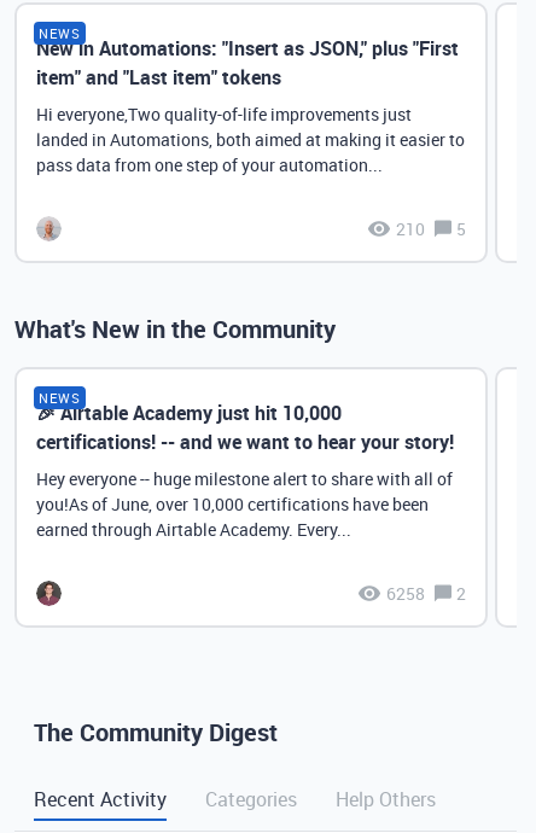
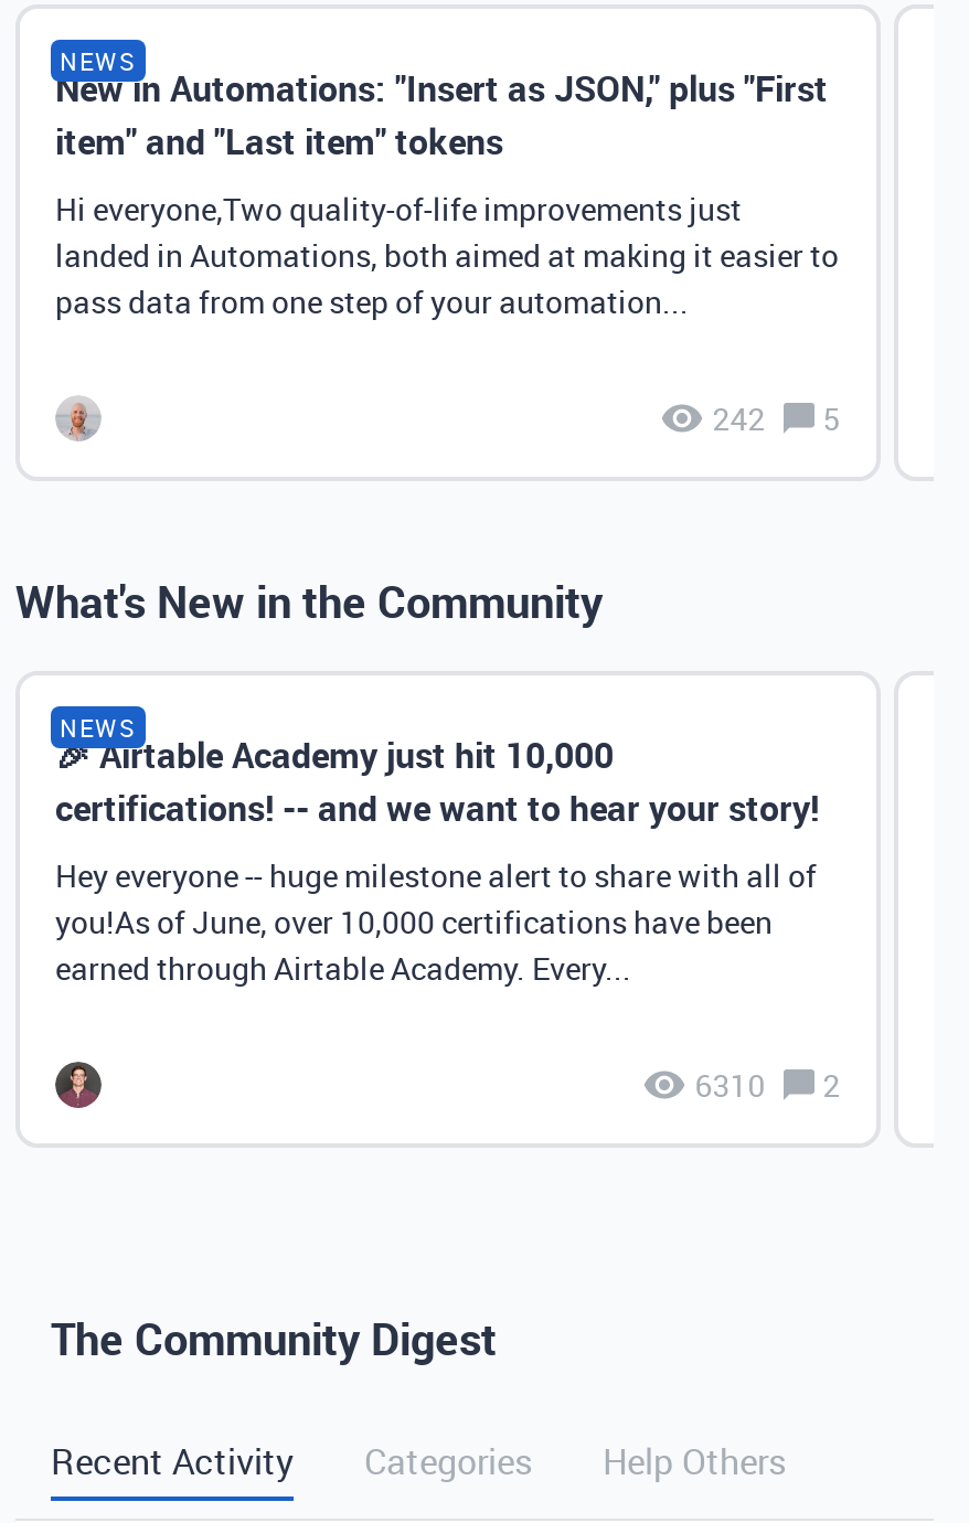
- 210 5
+ 242 5

- 6258 2
+ 6310 2
